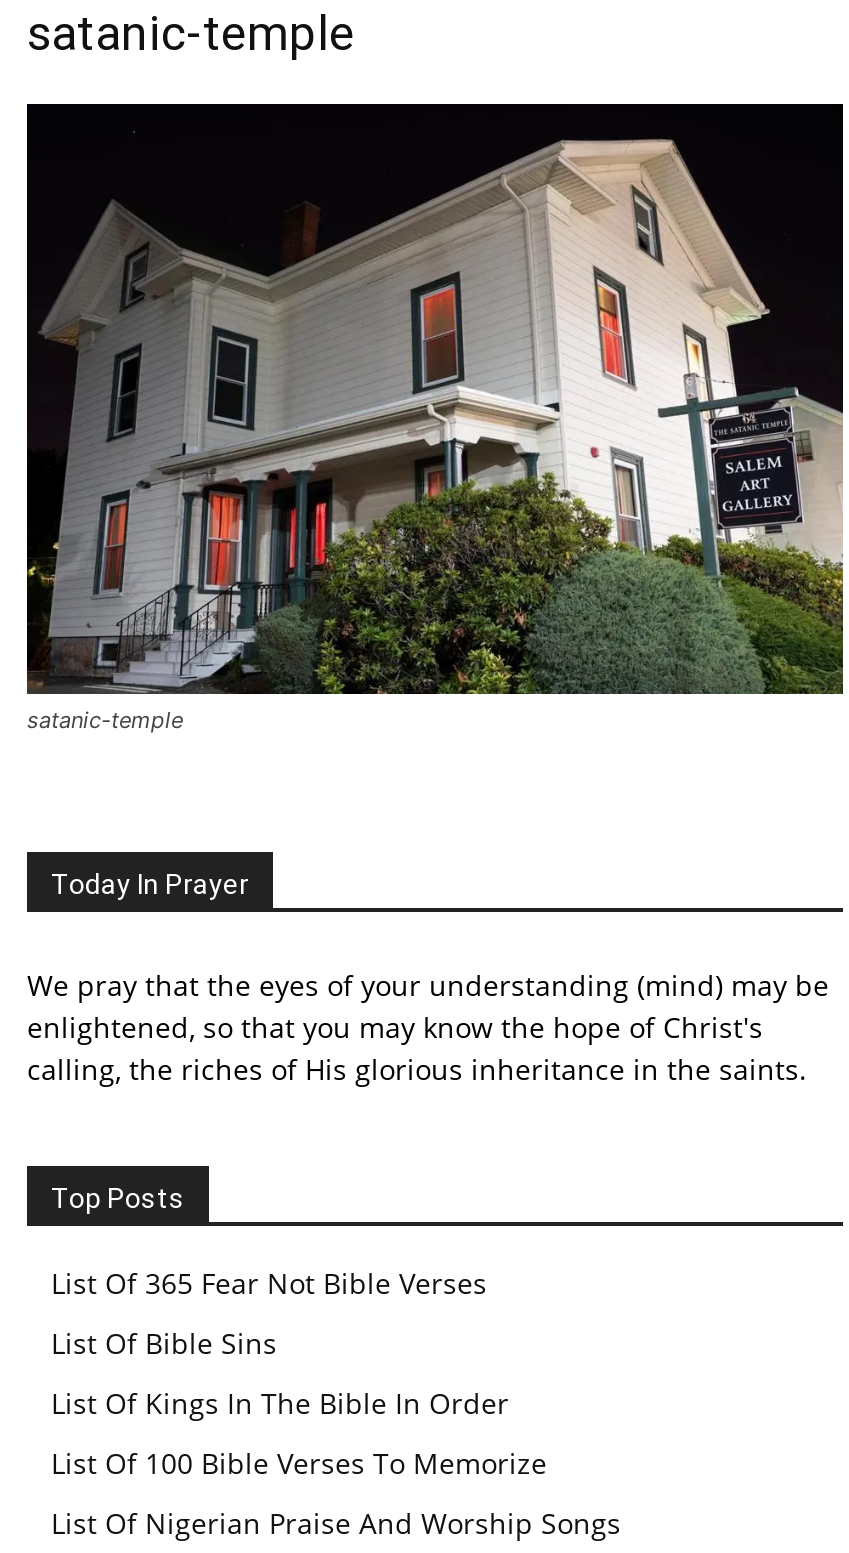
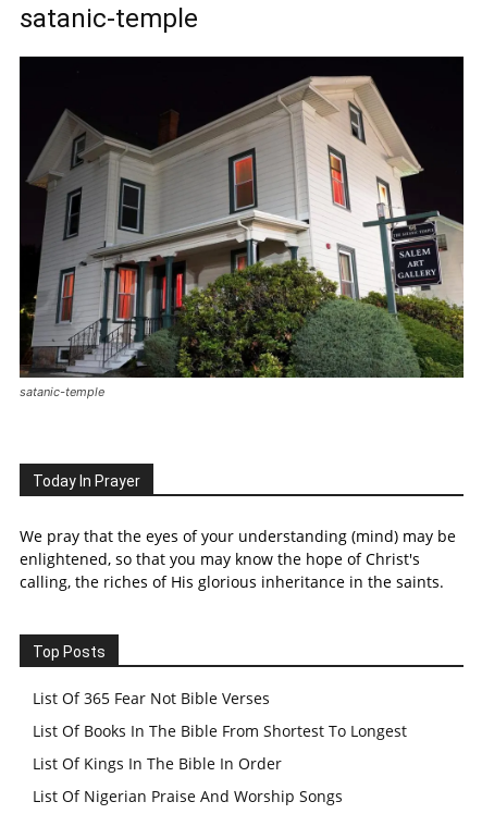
- List Of Bible Sins
+ List Of Books In The Bible From Shortest To Longest

- List Of 100 Bible Verses To Memorize
